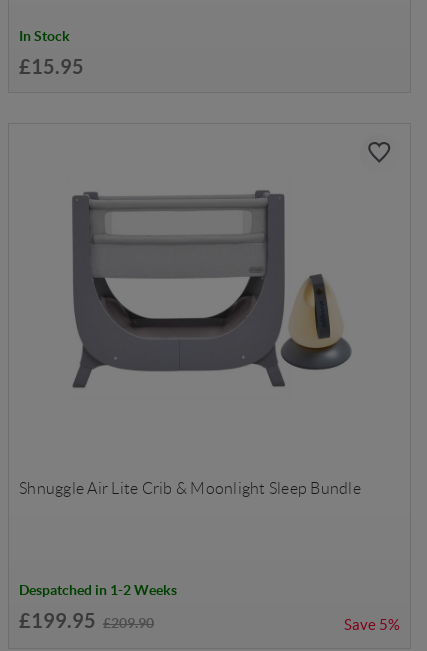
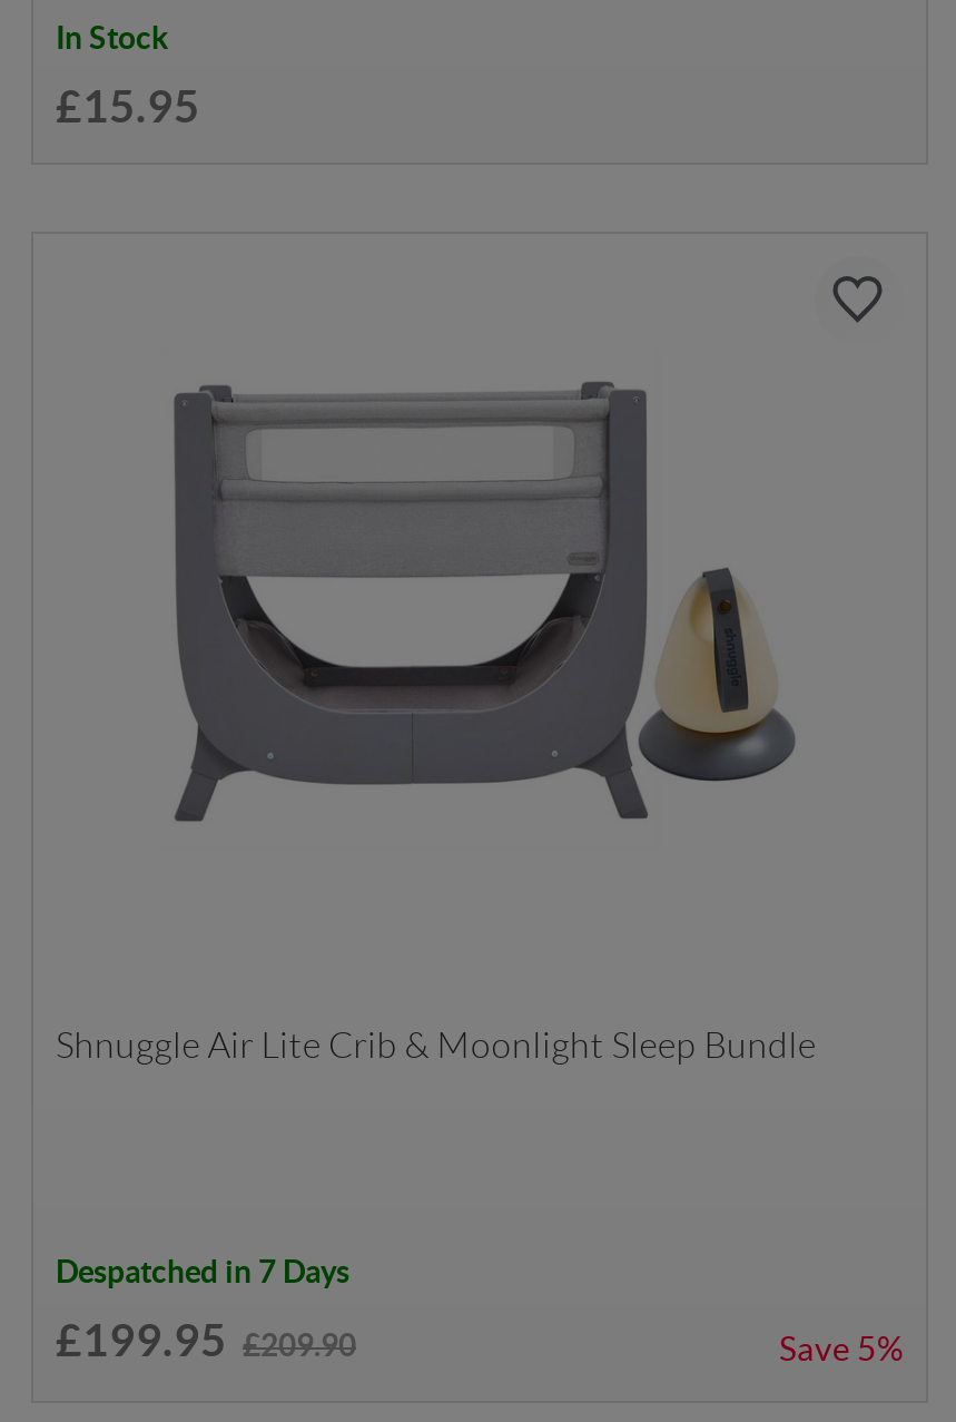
- Despatched in 1-2 Weeks
+ Despatched in 7 Days
